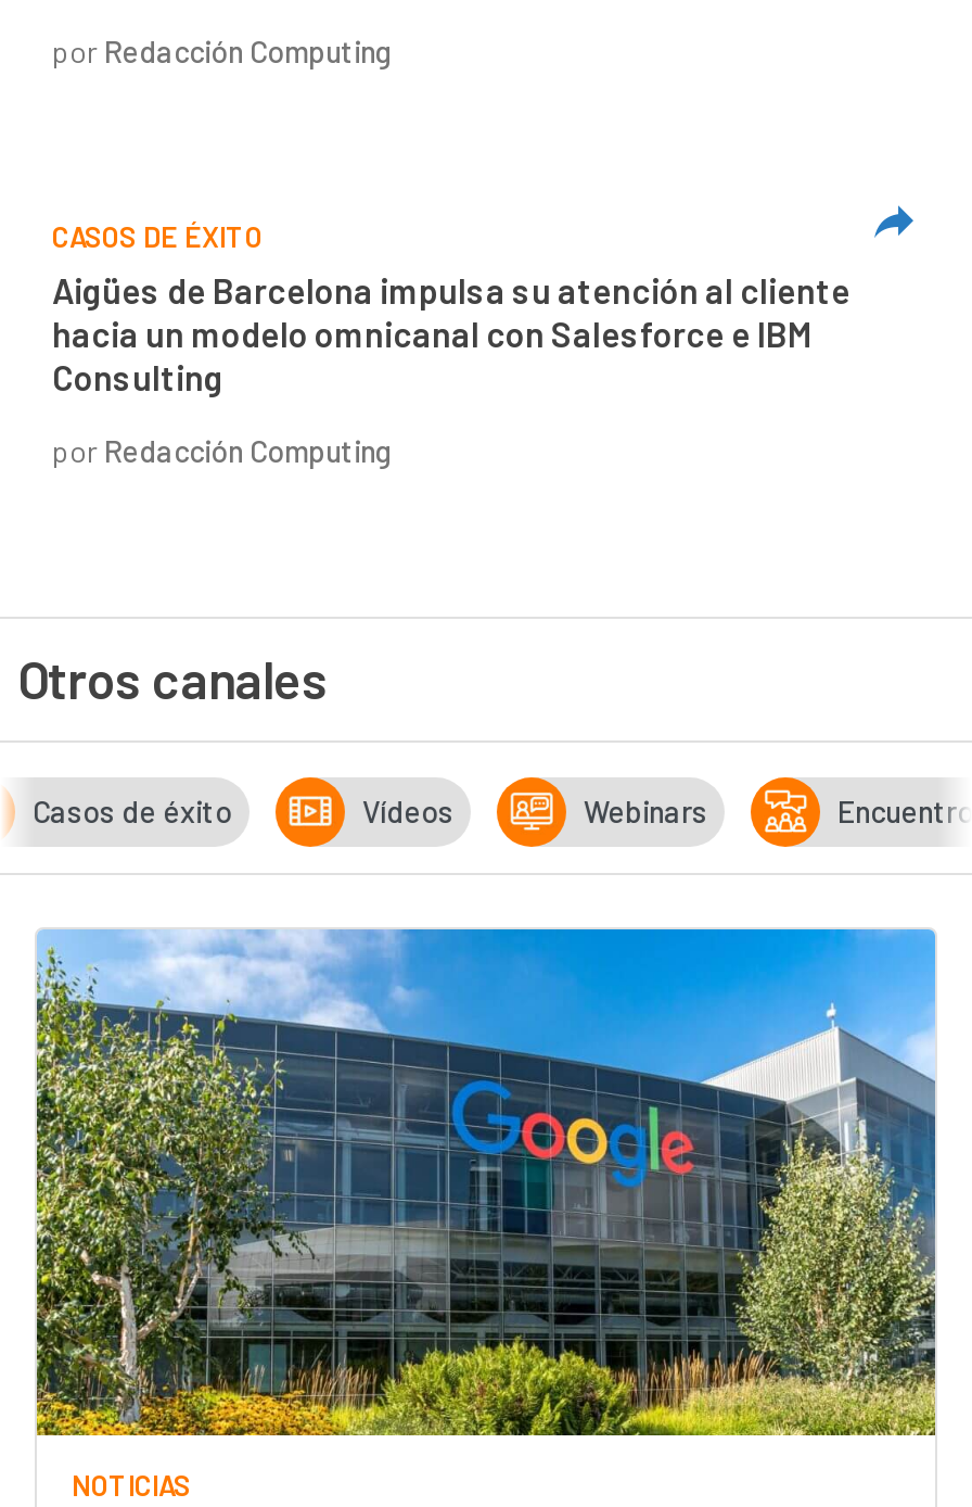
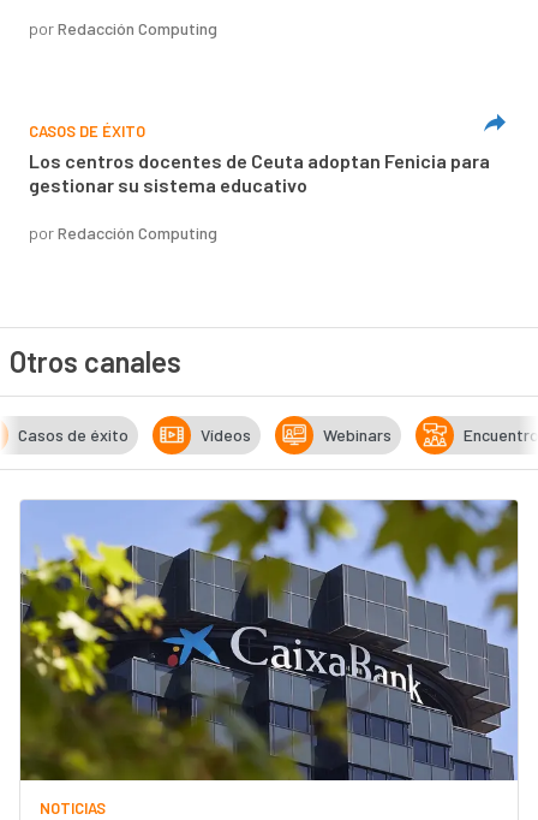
- Aigües de Barcelona impulsa su atención al cliente
- hacia un modelo omnicanal con Salesforce e IBM
- Consulting
+ Los centros docentes de Ceuta adoptan Fenicia para
+ gestionar su sistema educativo

- [image]
+ [image]
